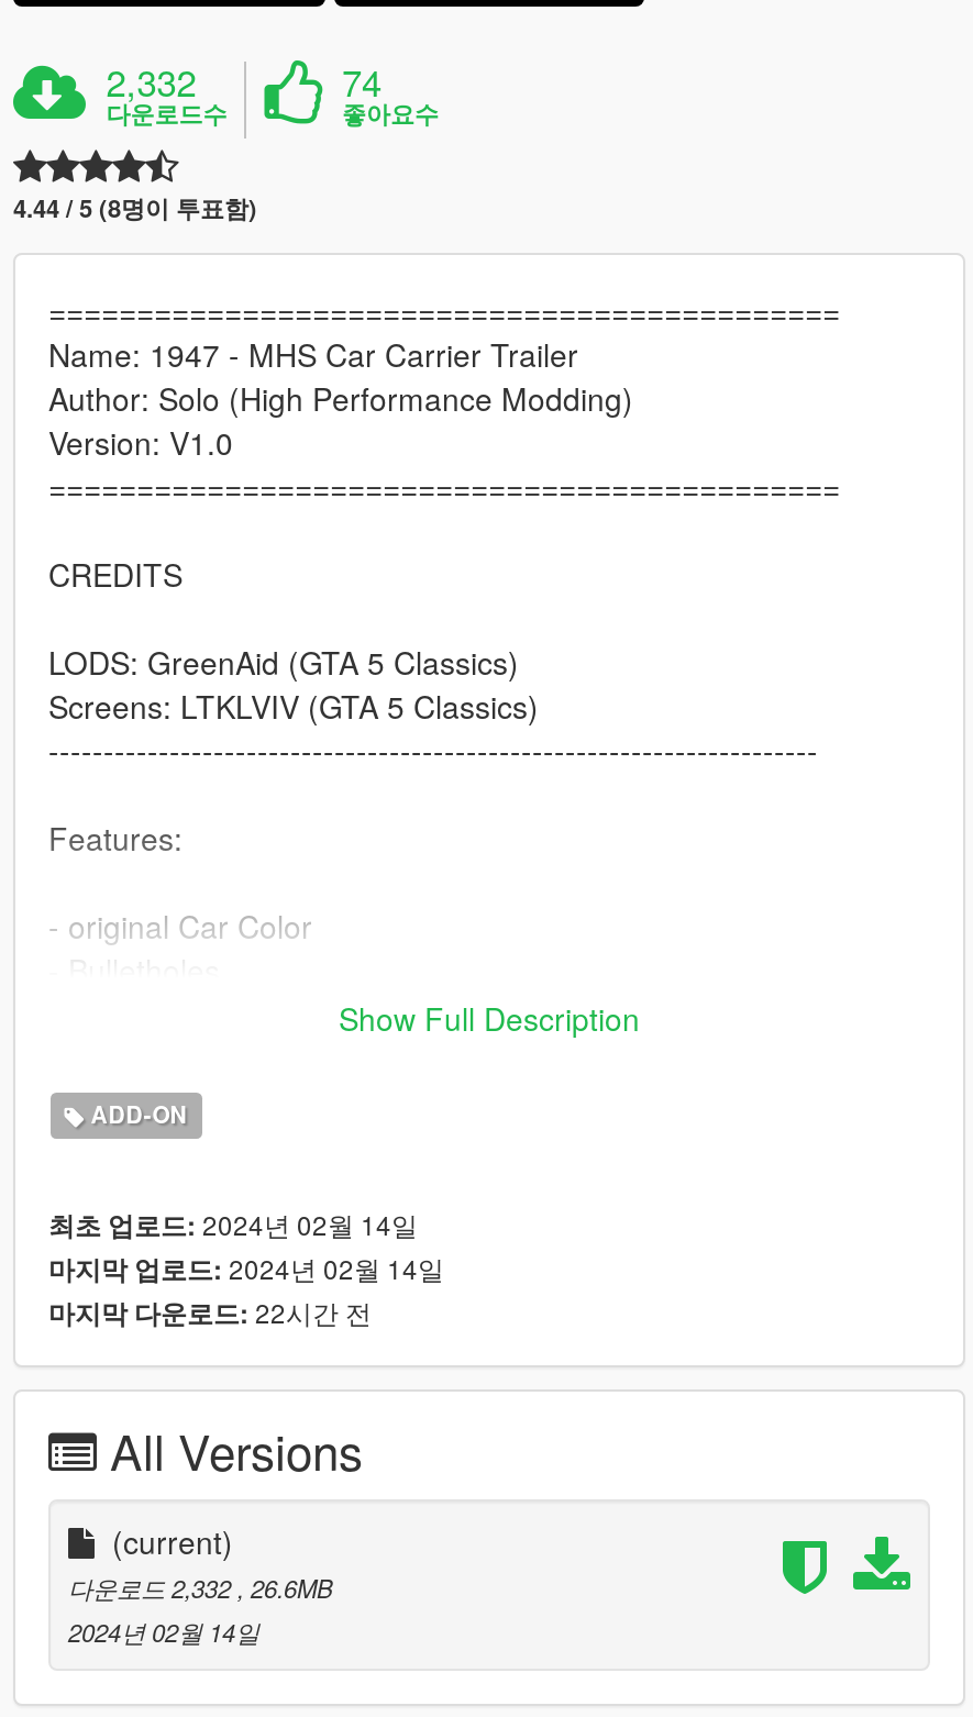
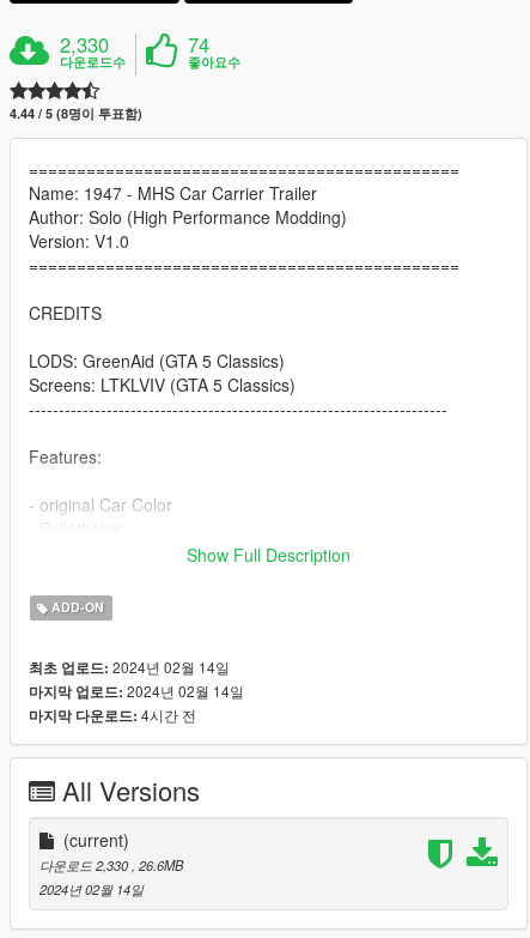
- 2,332
+ 2,330

- 마지막 다운로드: 22시간 전
+ 마지막 다운로드: 4시간 전

- 다운로드 2,332, 26.6MB
+ 다운로드 2,330, 26.6MB
